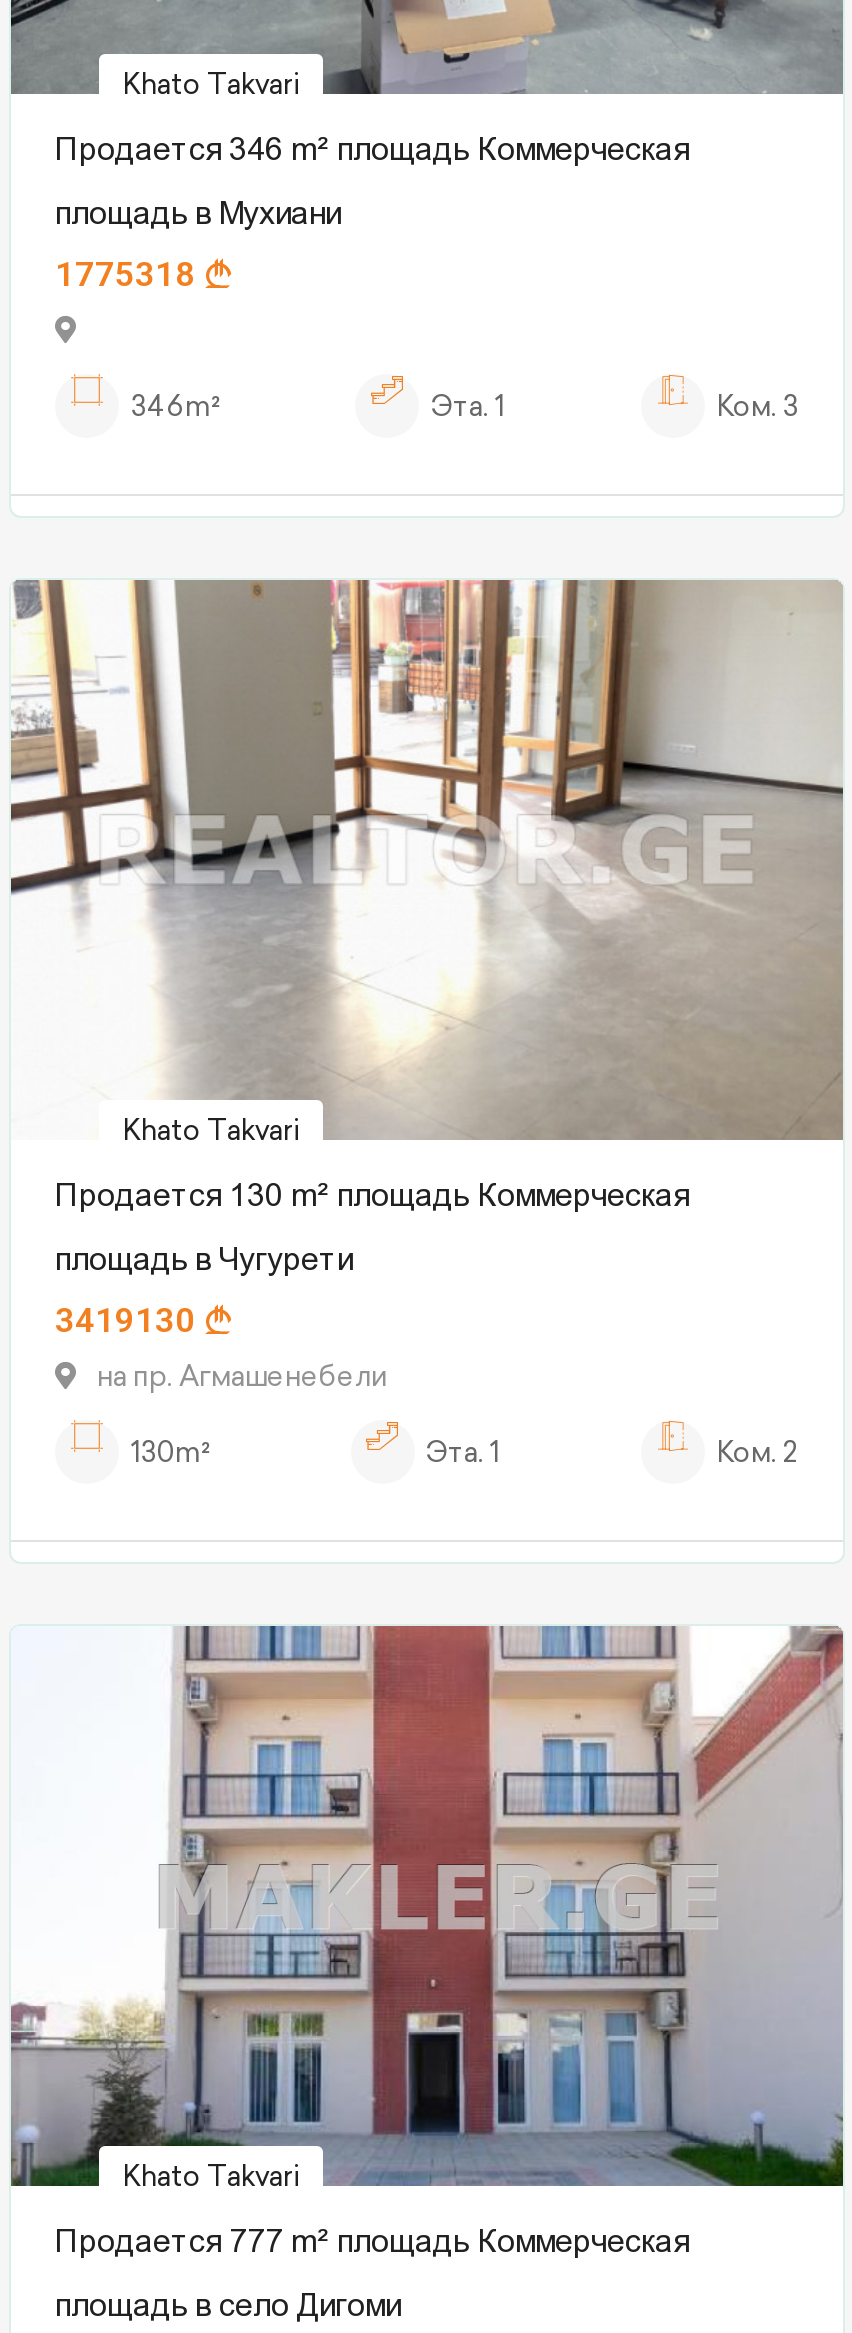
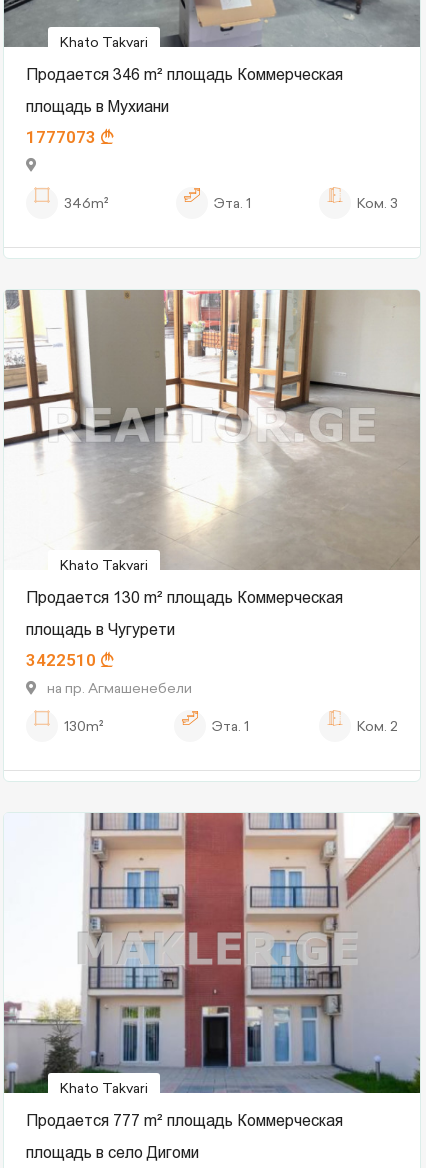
- 1775318
+ 1777073

- 3419130
+ 3422510
